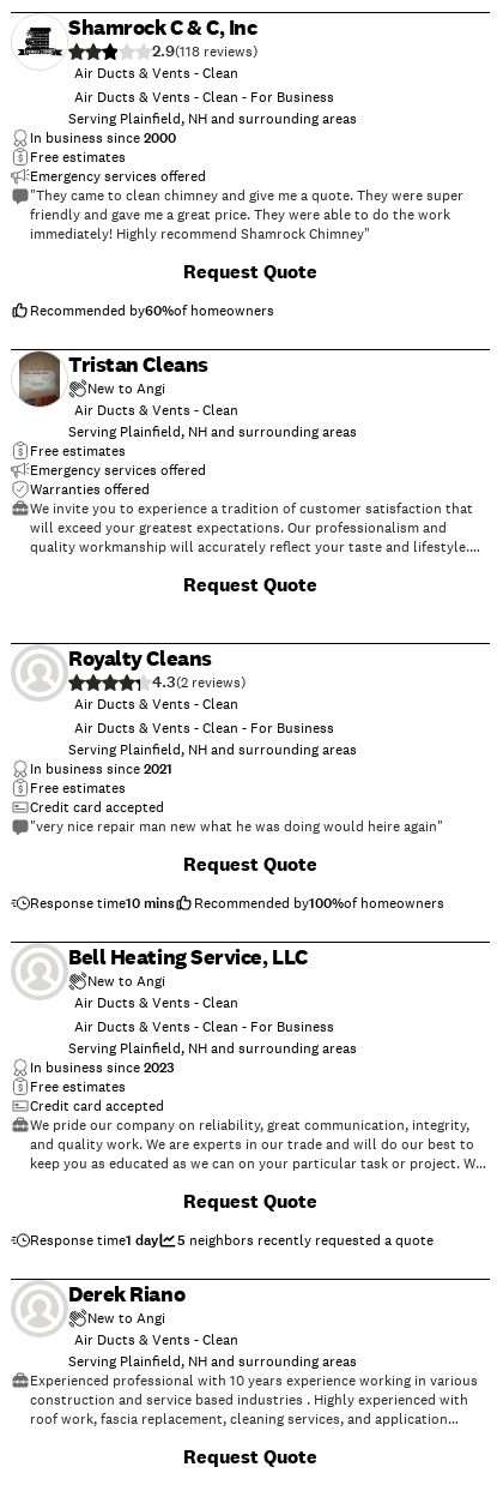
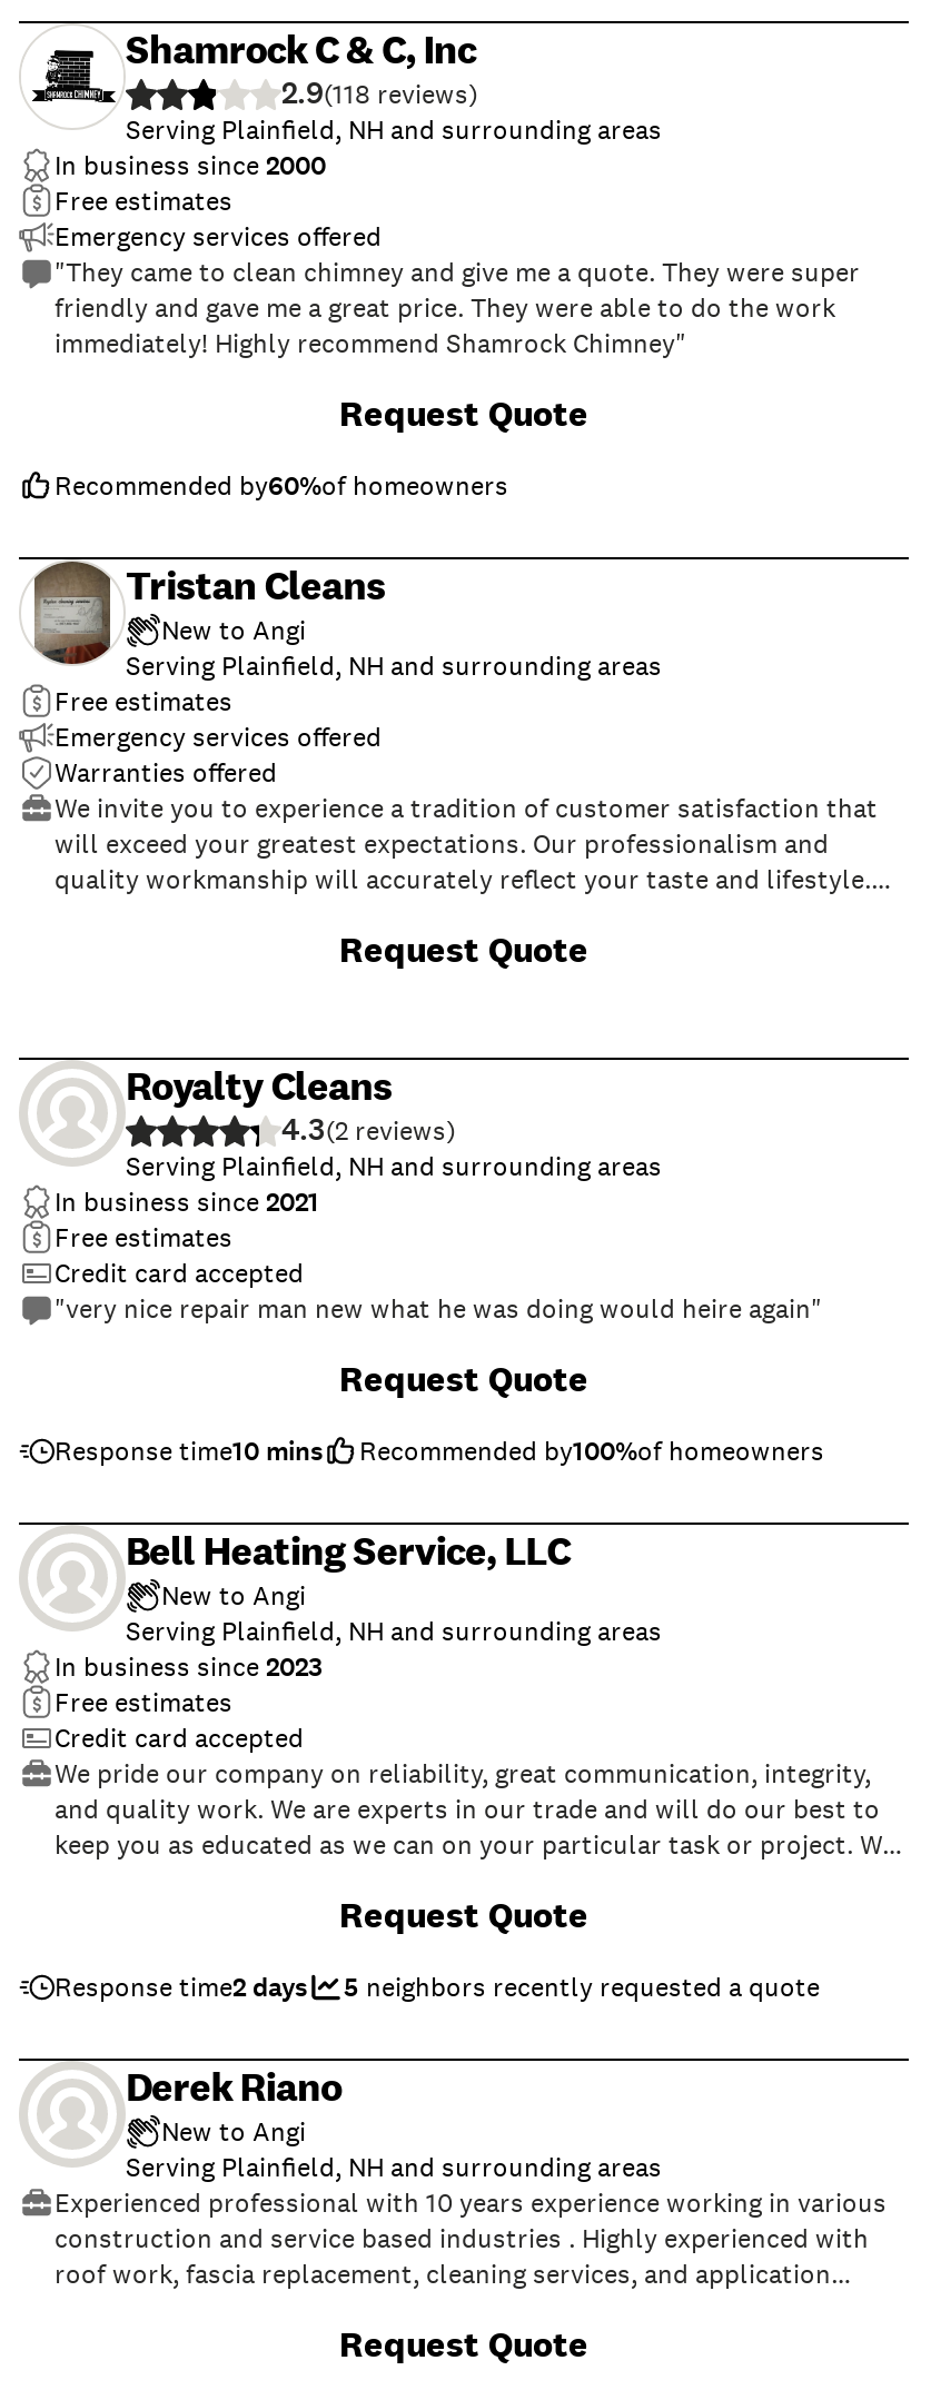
- Air Ducts & Vents - Clean
- Air Ducts & Vents - Clean - For Business

- Air Ducts & Vents - Clean

- Air Ducts & Vents - Clean
- Air Ducts & Vents - Clean - For Business

- Air Ducts & Vents - Clean
- Air Ducts & Vents - Clean - For Business

- Response time1 day
+ Response time2 days

- Air Ducts & Vents - Clean
